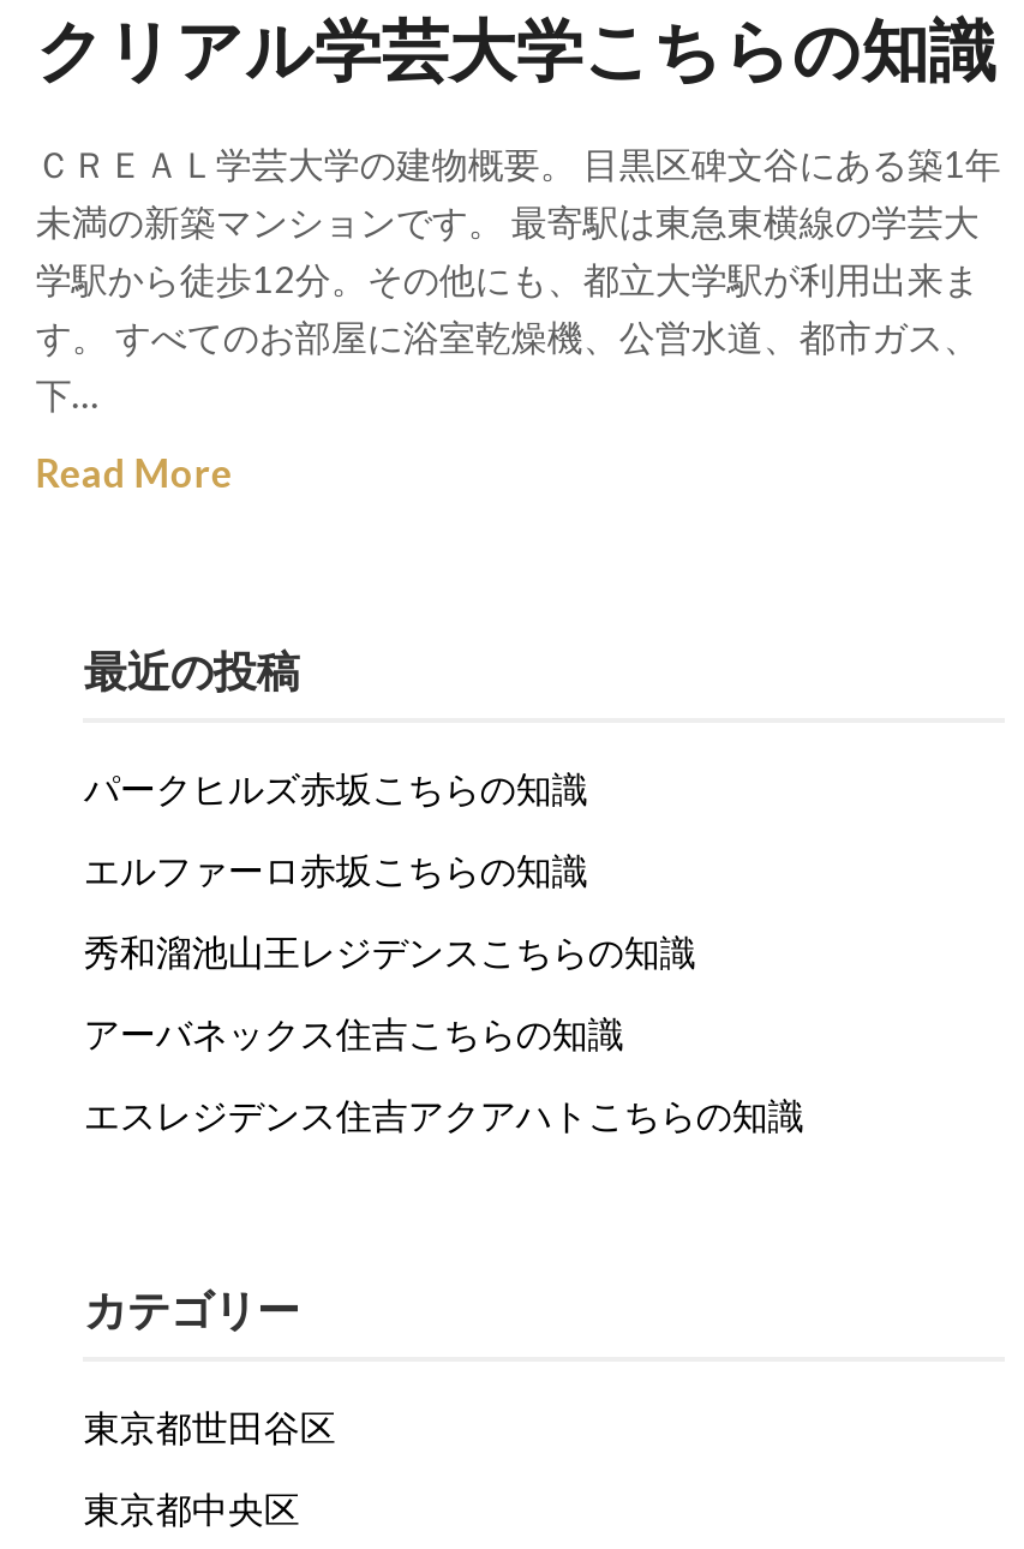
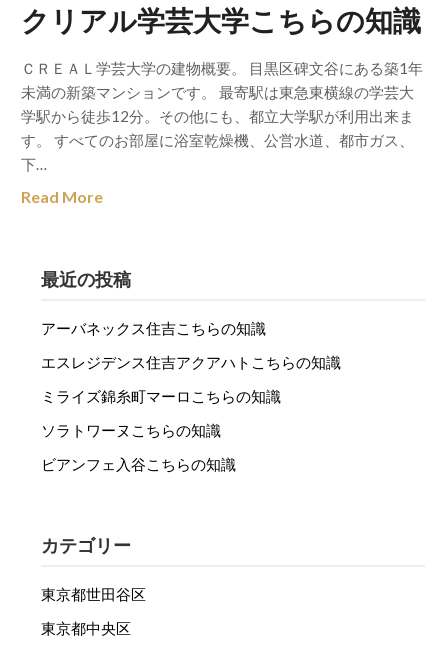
- パークヒルズ赤坂こちらの知識
- エルファーロ赤坂こちらの知識
- 秀和溜池山王レジデンスこちらの知識

moved up: アーバネックス住吉こちらの知識 | エスレジデンス住吉アクアハトこちらの知識

+ ミライズ錦糸町マーロこちらの知識
+ ソラトワーヌこちらの知識
+ ビアンフェ入谷こちらの知識
